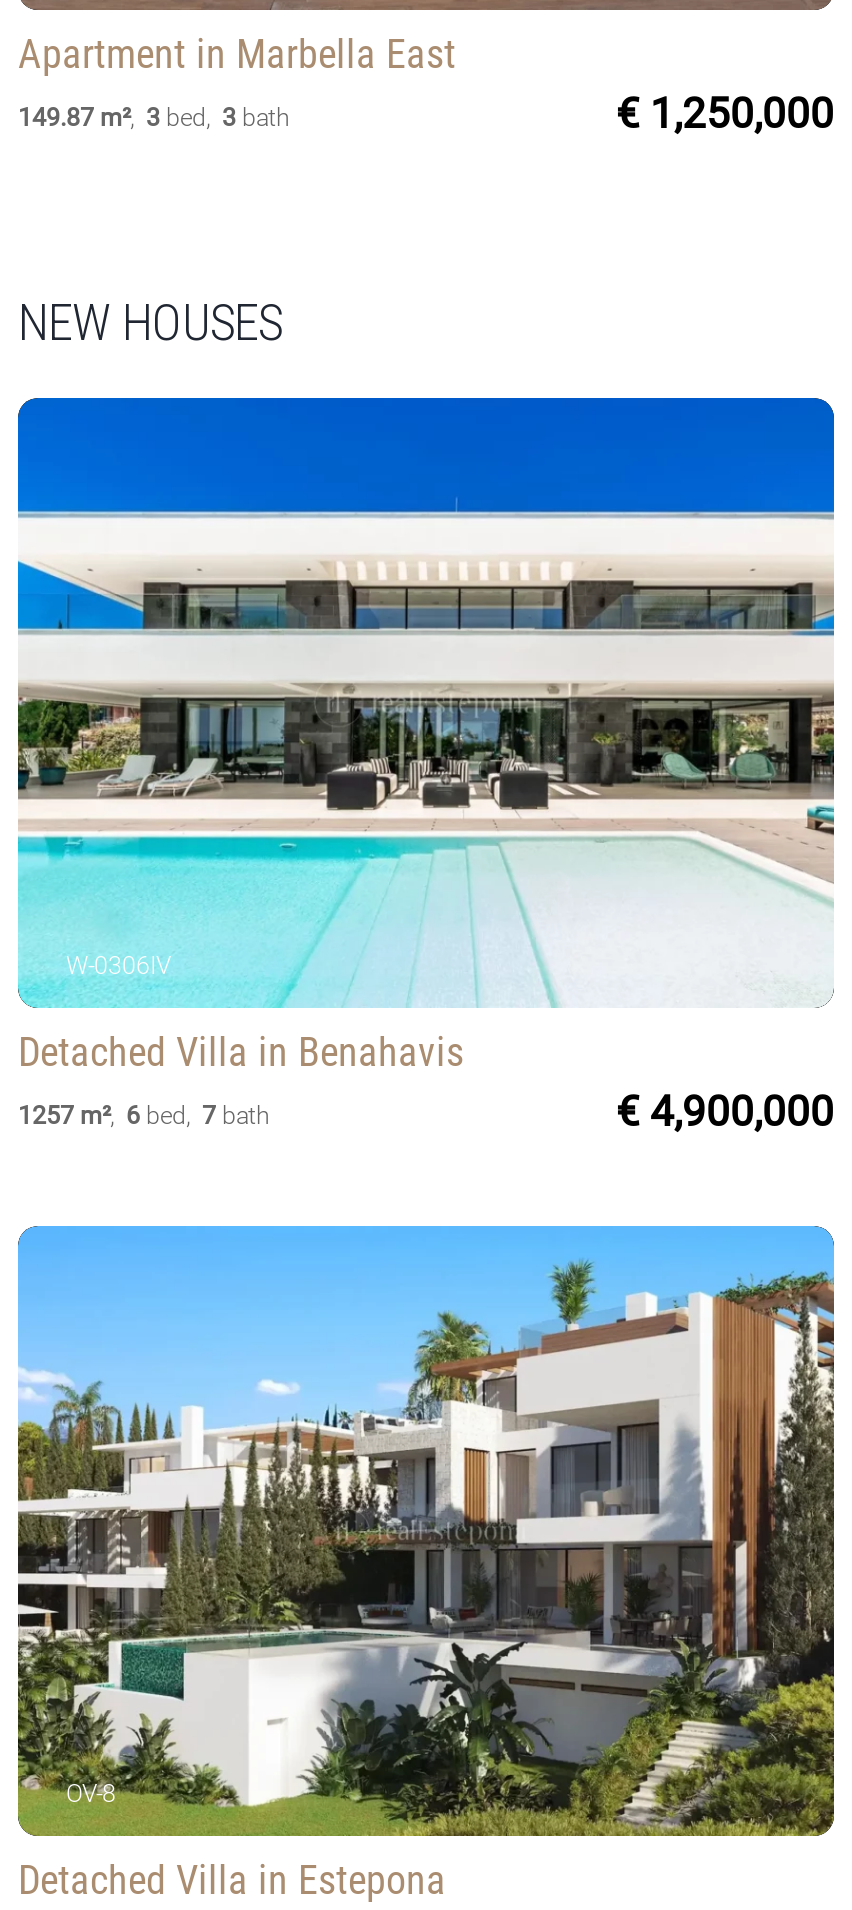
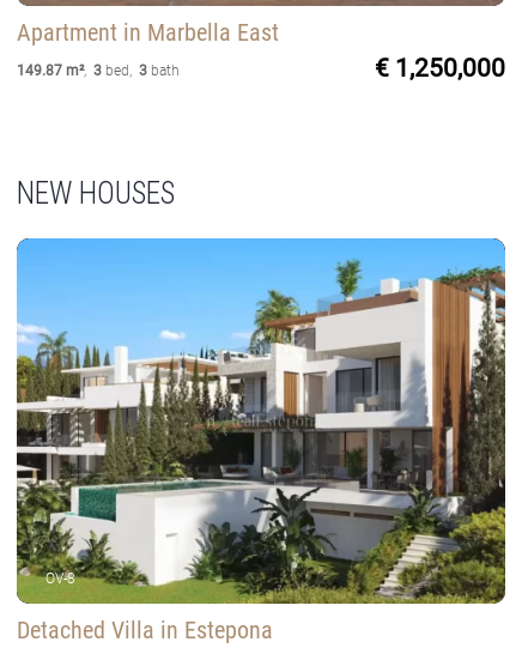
- [image]
- W-0306IV
- Detached Villa in Benahavis
- 1257 m², 6 bed, 7 bath
- € 4,900,000
